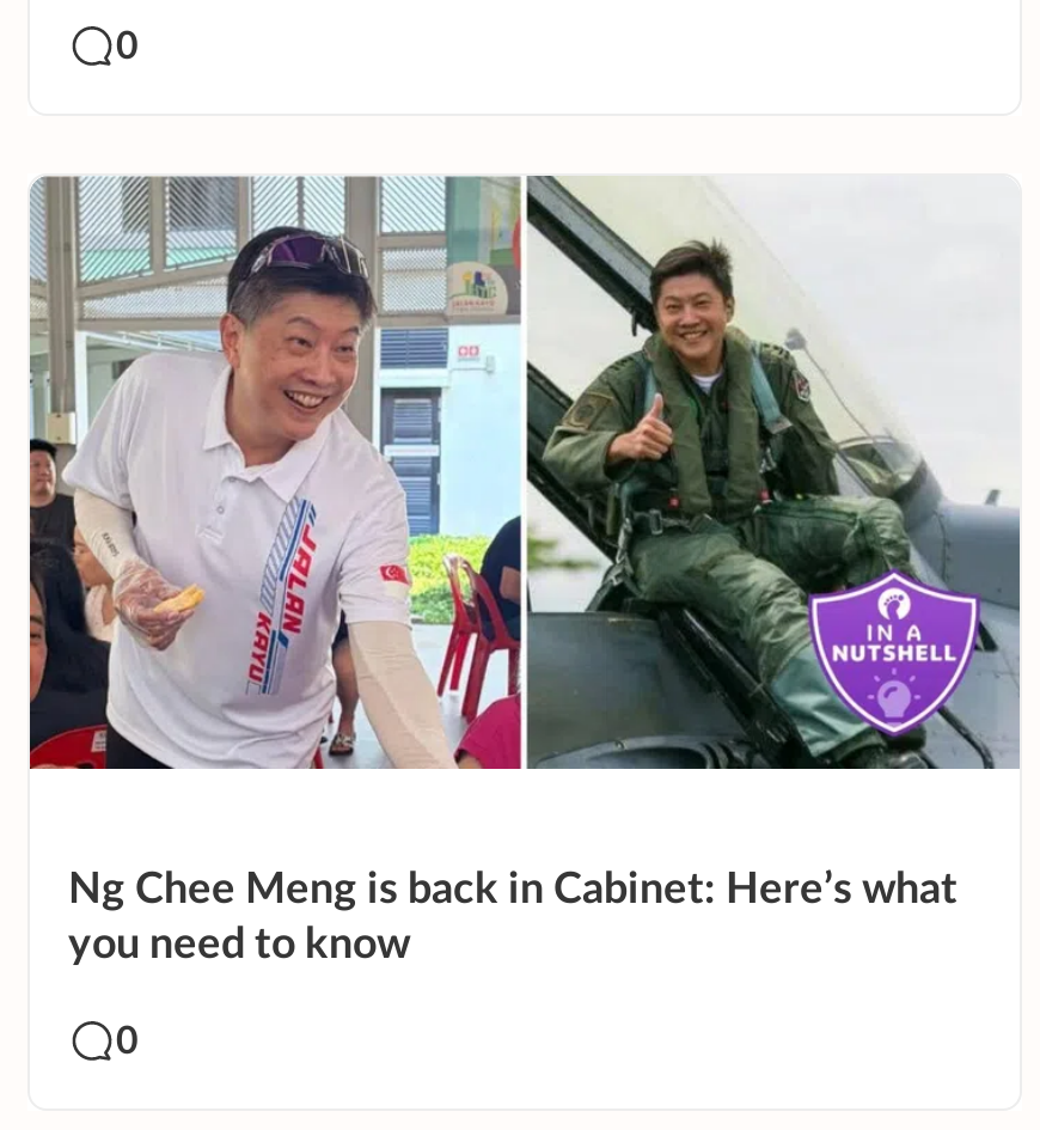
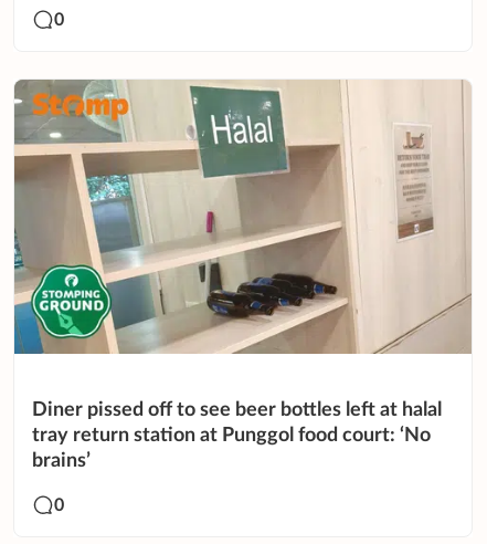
- [image]
+ [image]

- Ng Chee Meng is back in Cabinet: Here’s what
- you need to know
+ Diner pissed off to see beer bottles left at halal
+ tray return station at Punggol food court: ‘No
+ brains’
